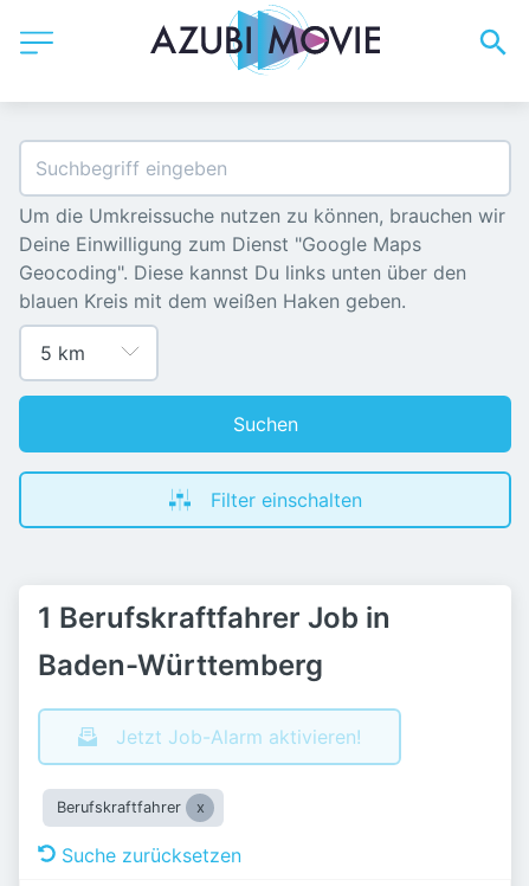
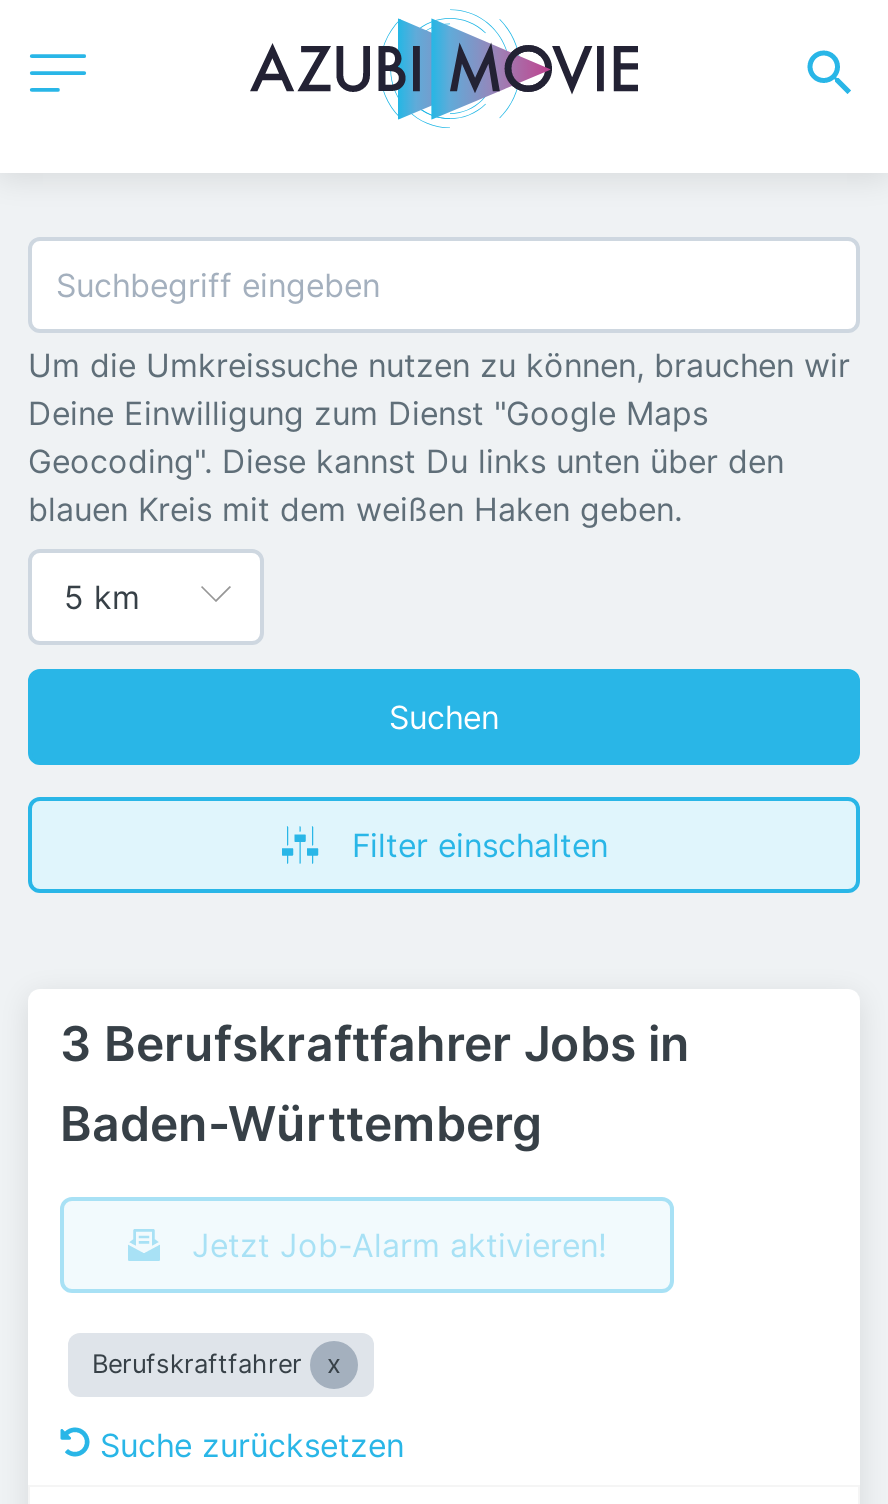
- 1 Berufskraftfahrer Job in
+ 3 Berufskraftfahrer Jobs in
